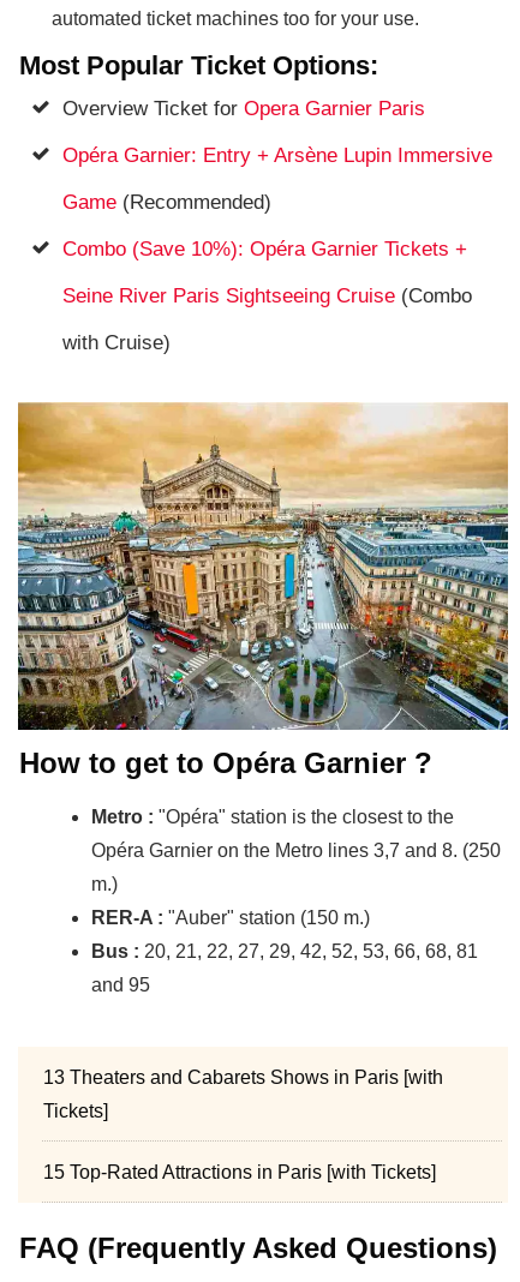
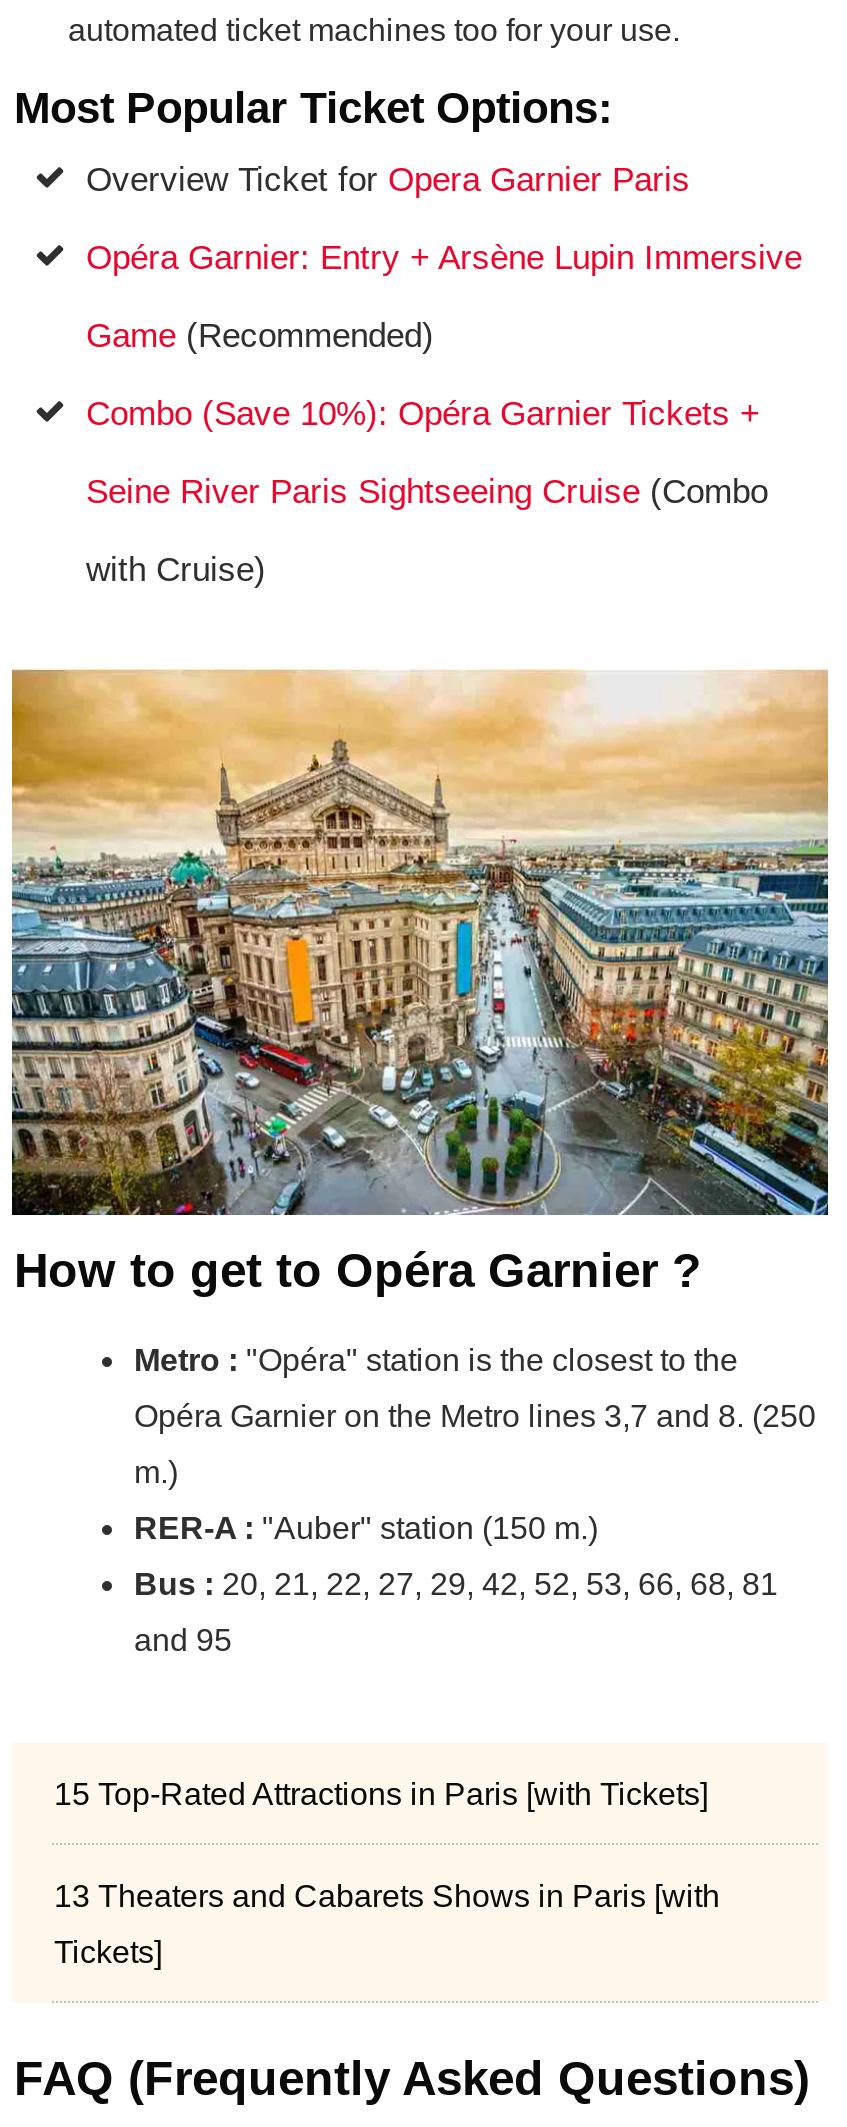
moved down: 13 Theaters and Cabarets Shows in Paris [with | Tickets]

moved up: 15 Top-Rated Attractions in Paris [with Tickets]
